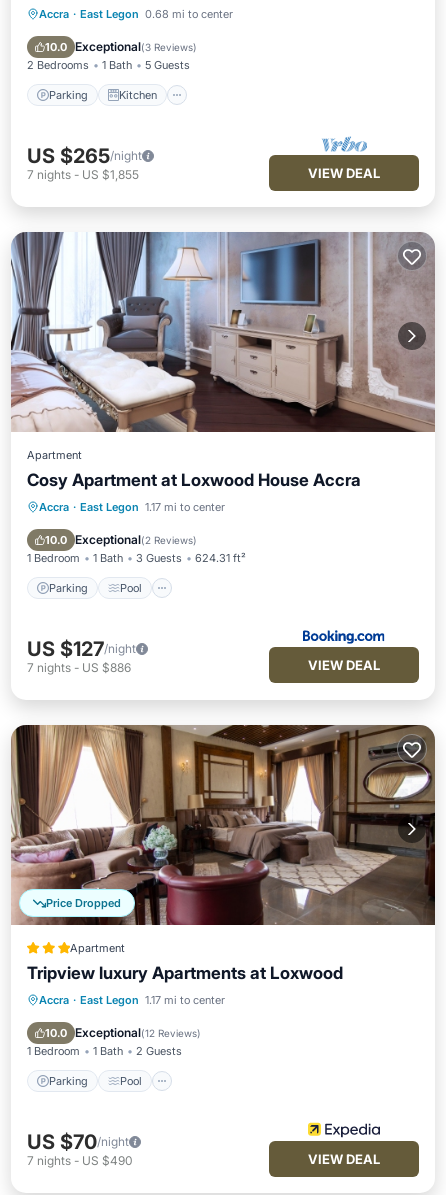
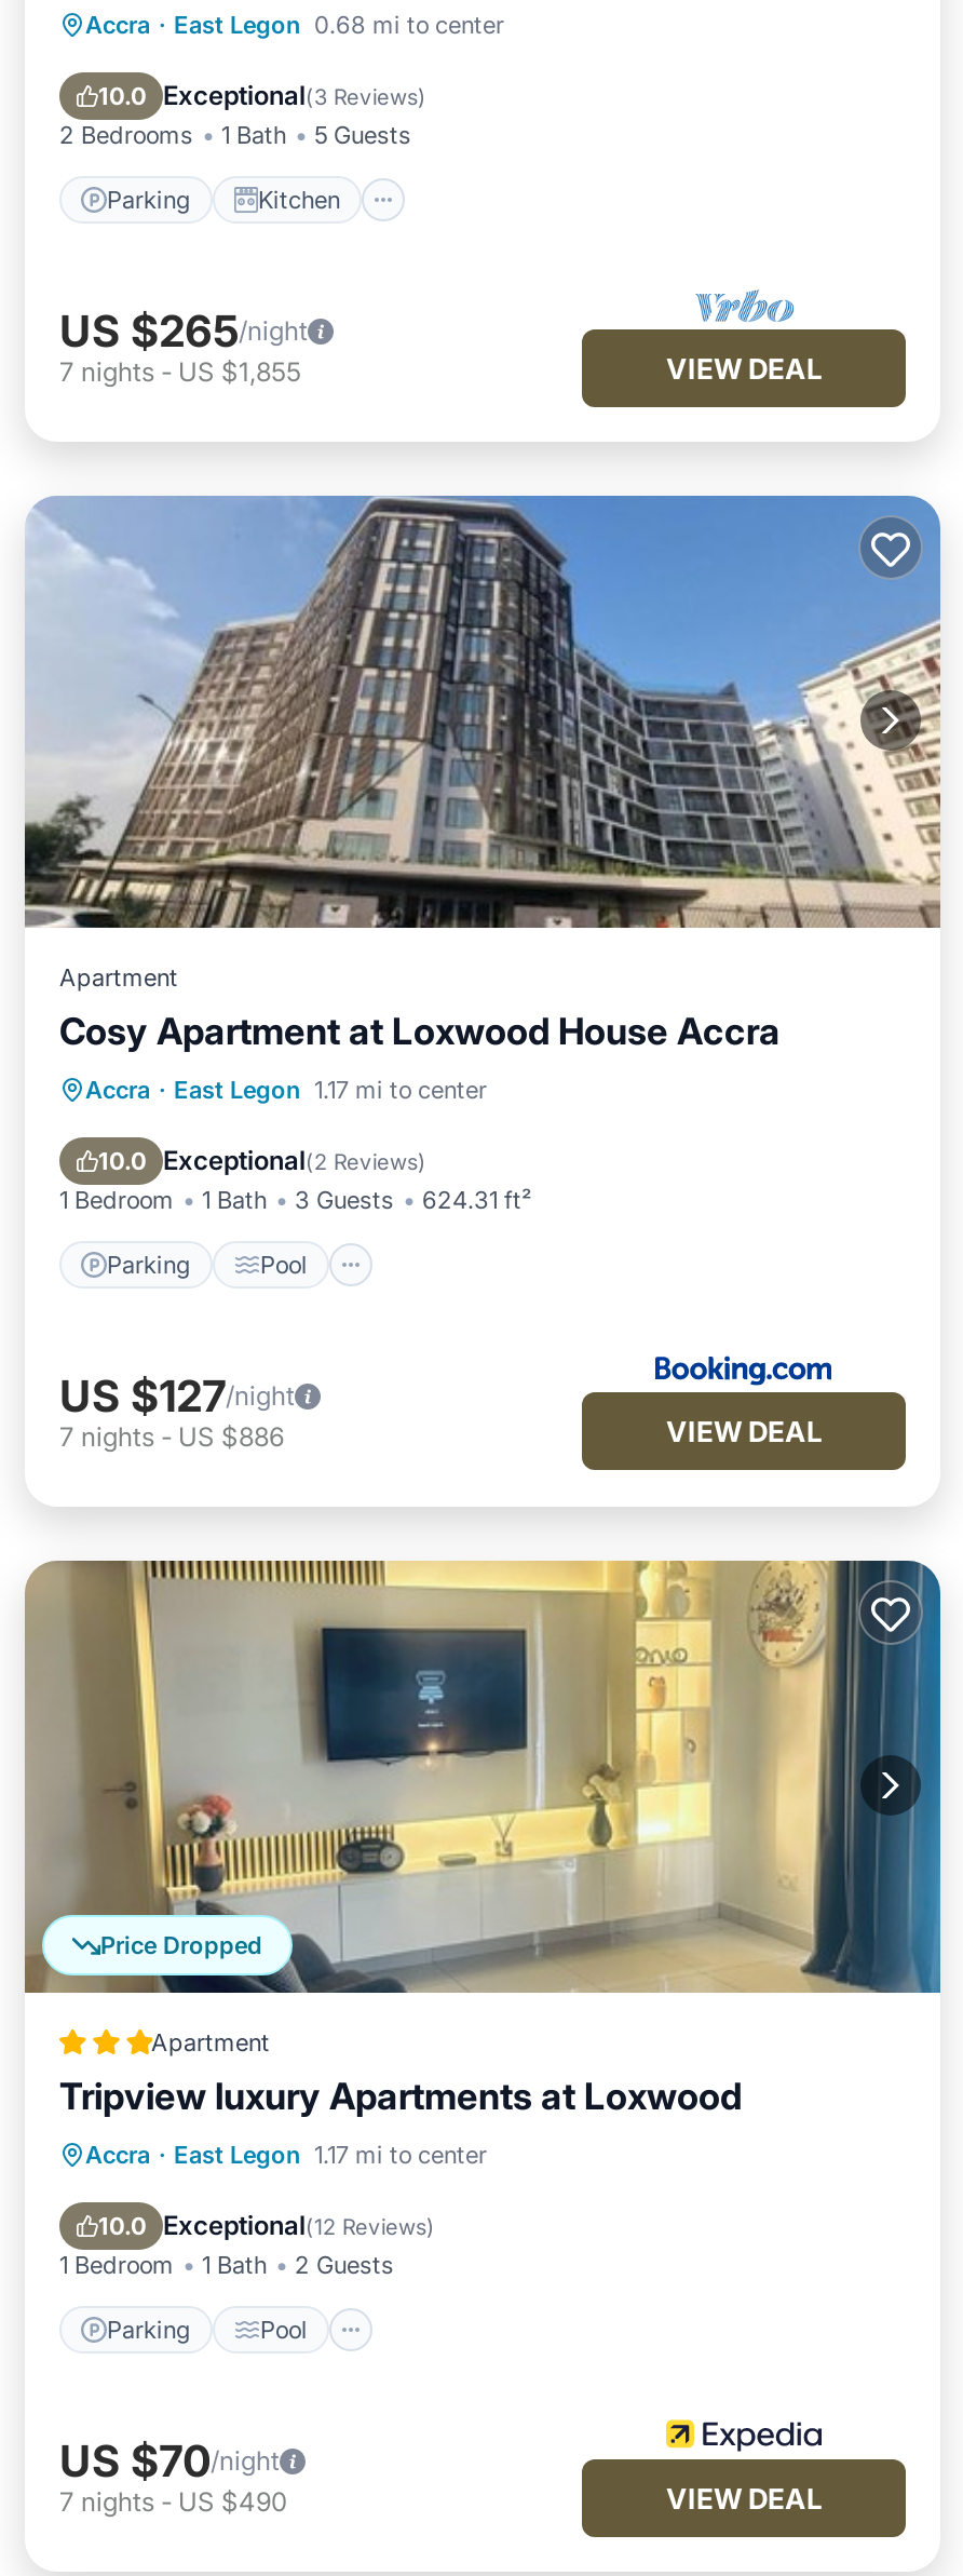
- [image]
+ [image]

- [image]
+ [image]
